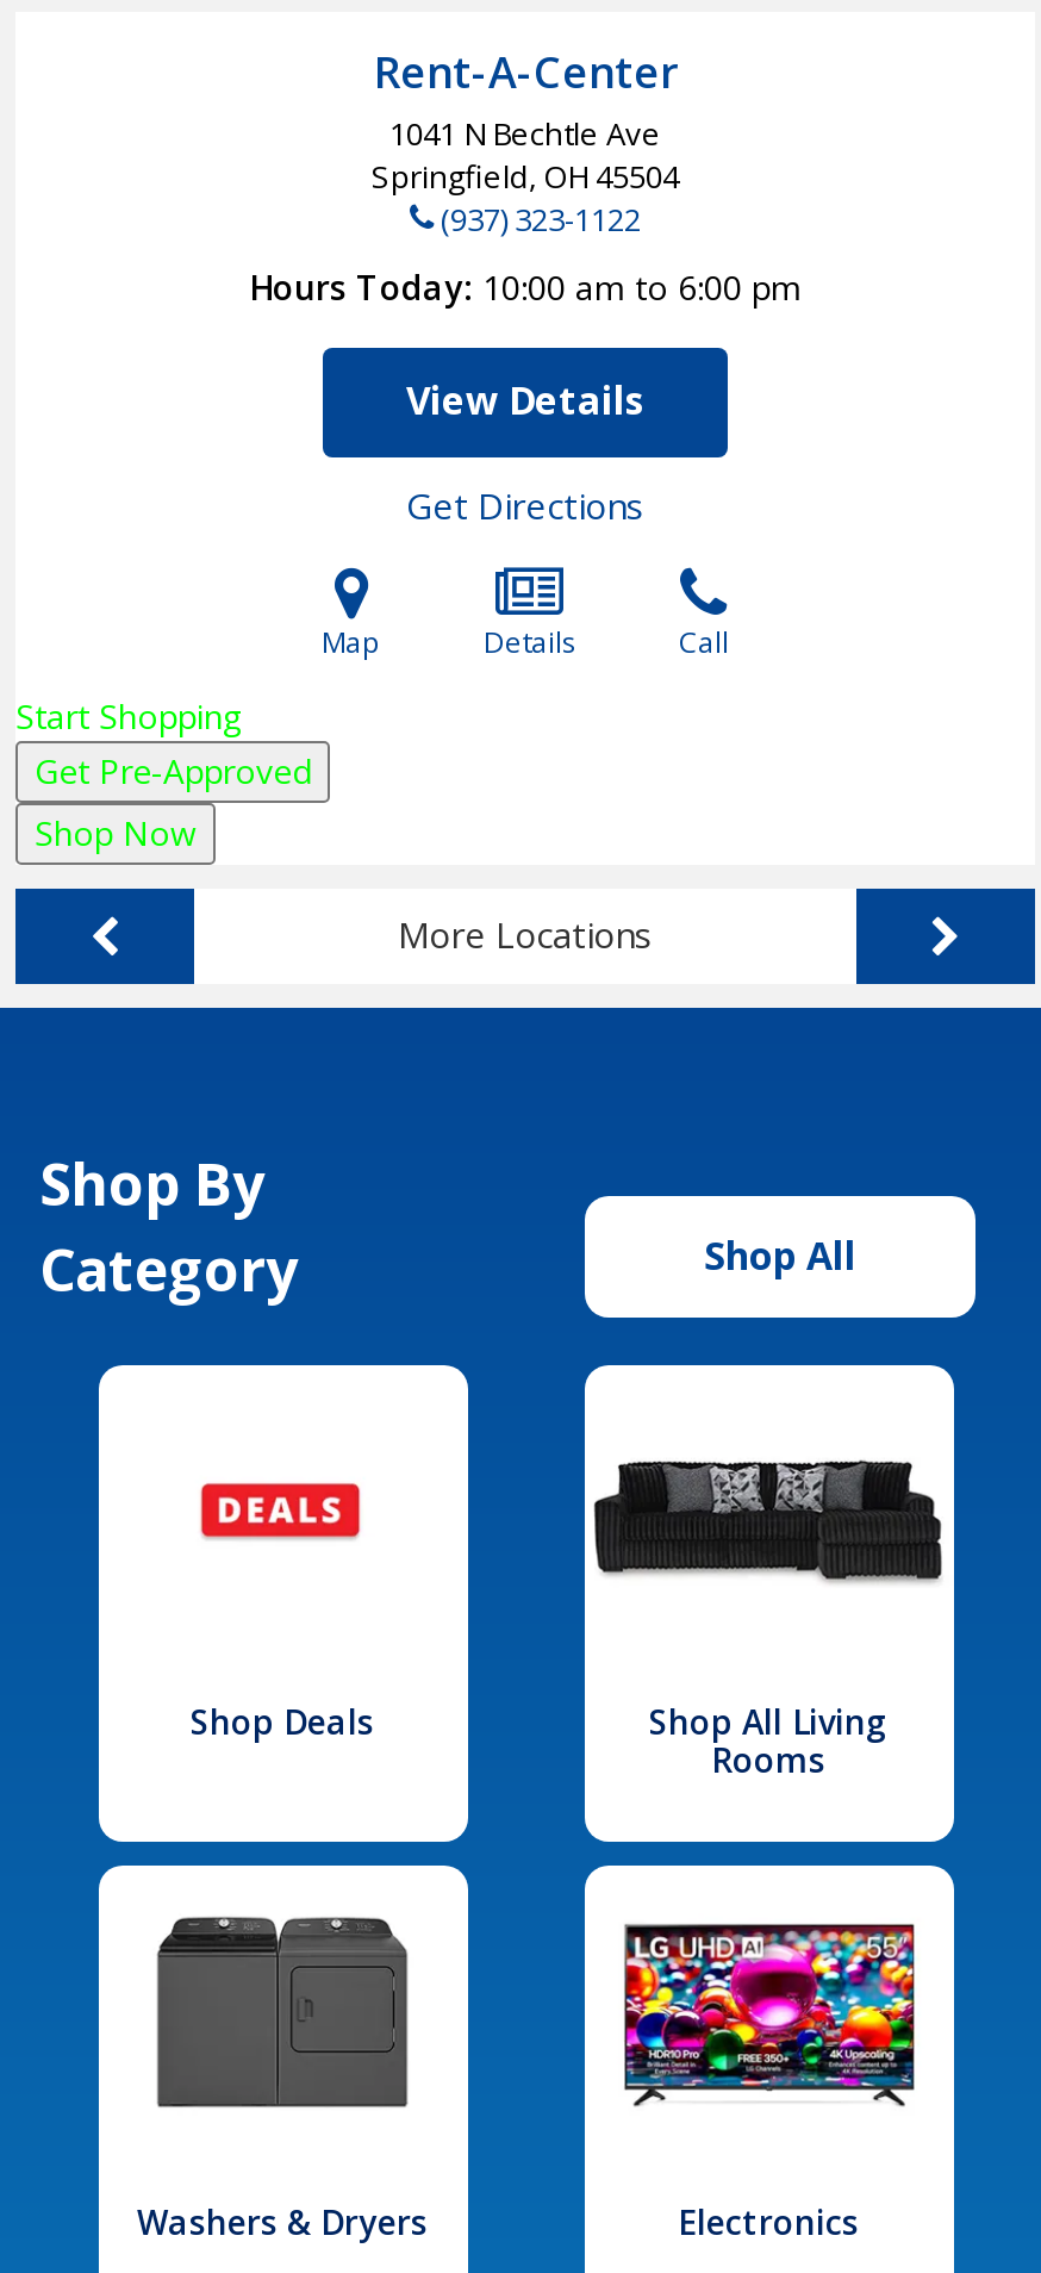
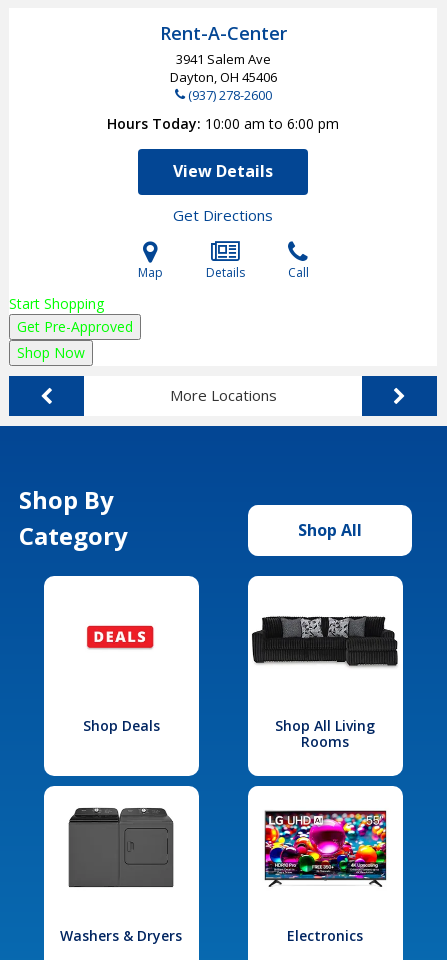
- 1041 N Bechtle Ave
- Springfield, OH 45504
- (937) 323-1122
+ 3941 Salem Ave
+ Dayton, OH 45406
+ (937) 278-2600
